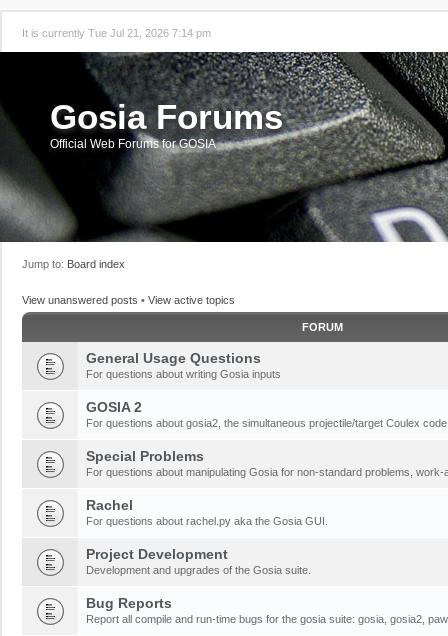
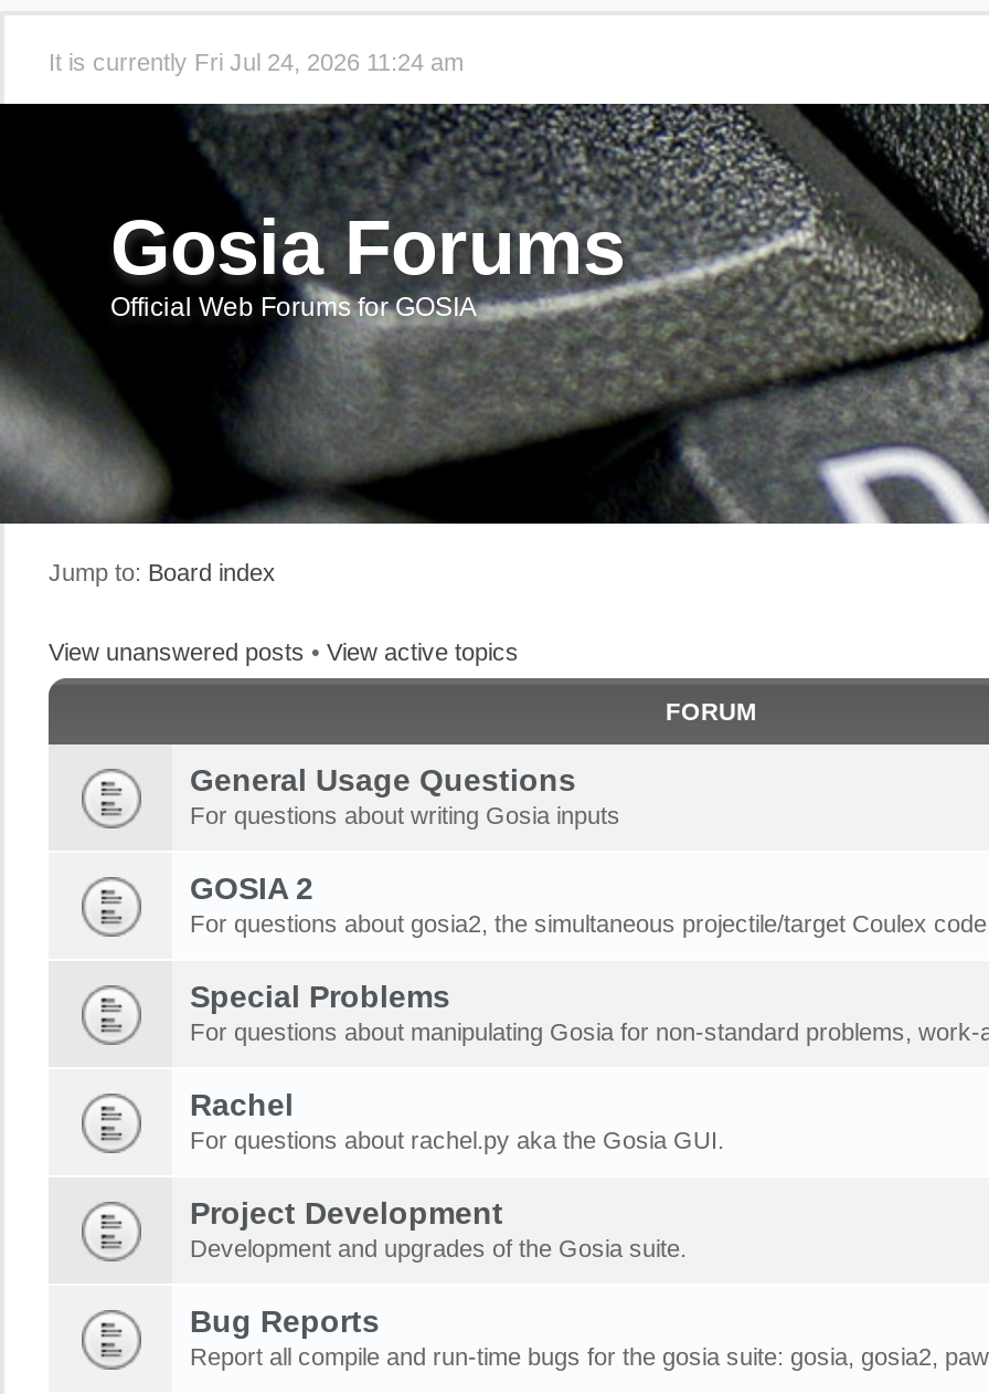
- It is currently Tue Jul 21, 2026 7:14 pm
+ It is currently Fri Jul 24, 2026 11:24 am
